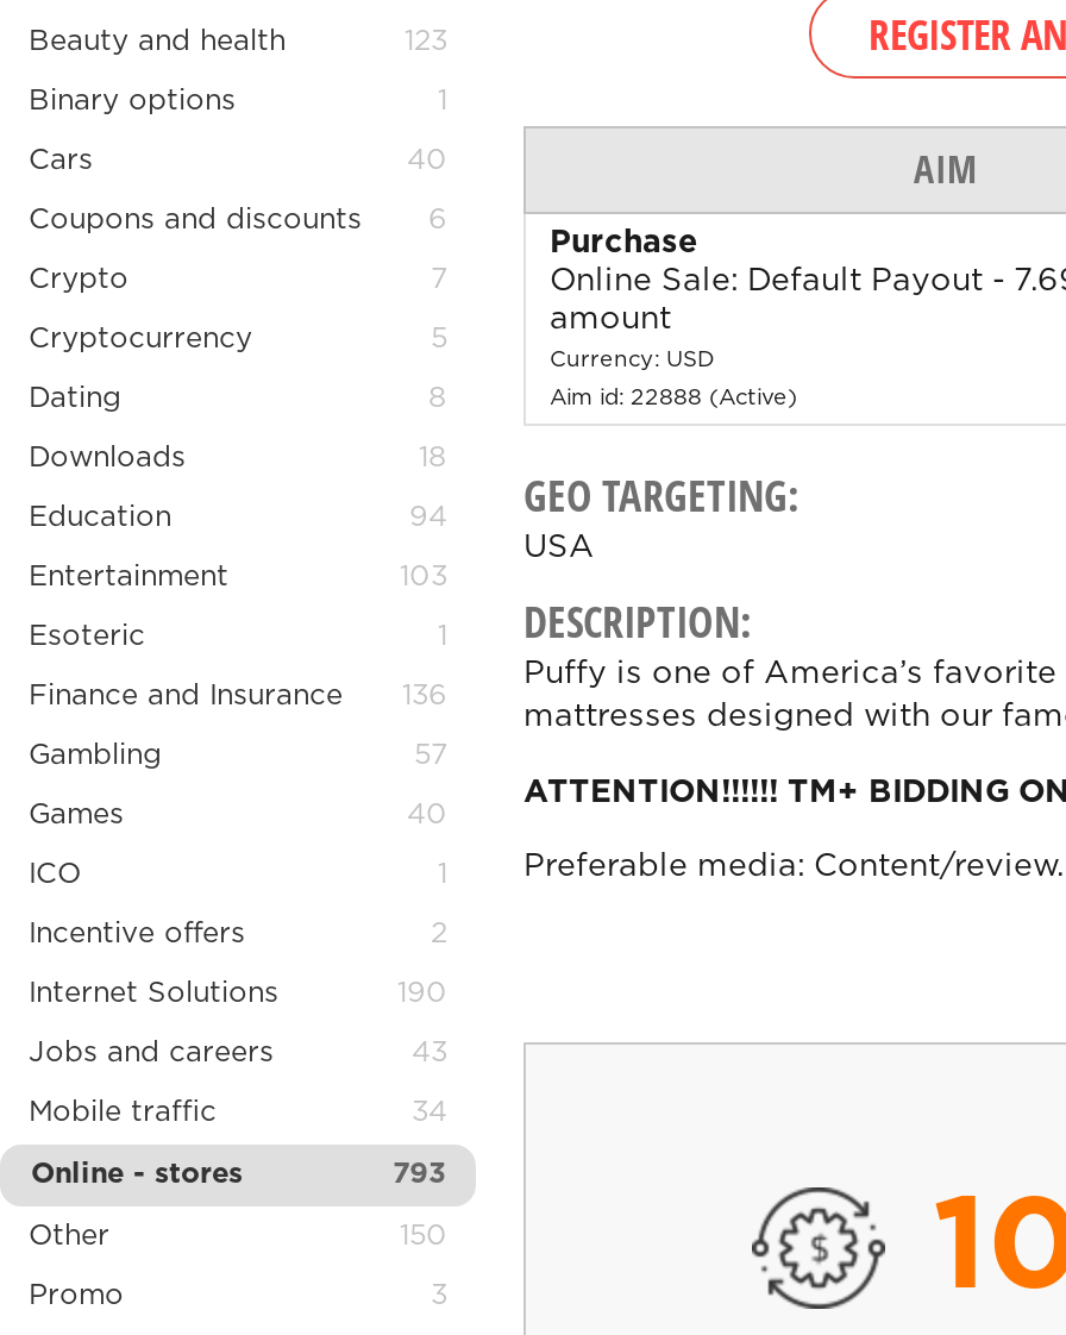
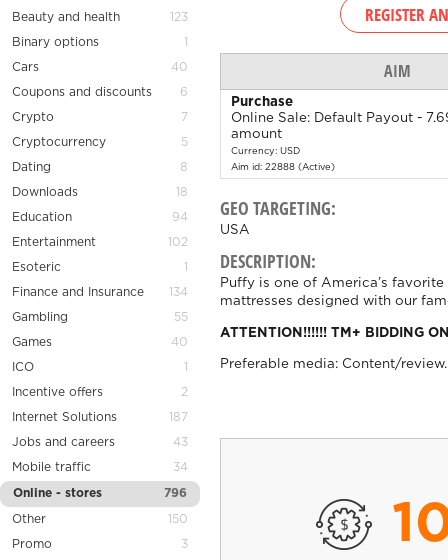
- 103
+ 102

- 136
+ 134

- 57
+ 55

- 190
+ 187

- 793
+ 796
